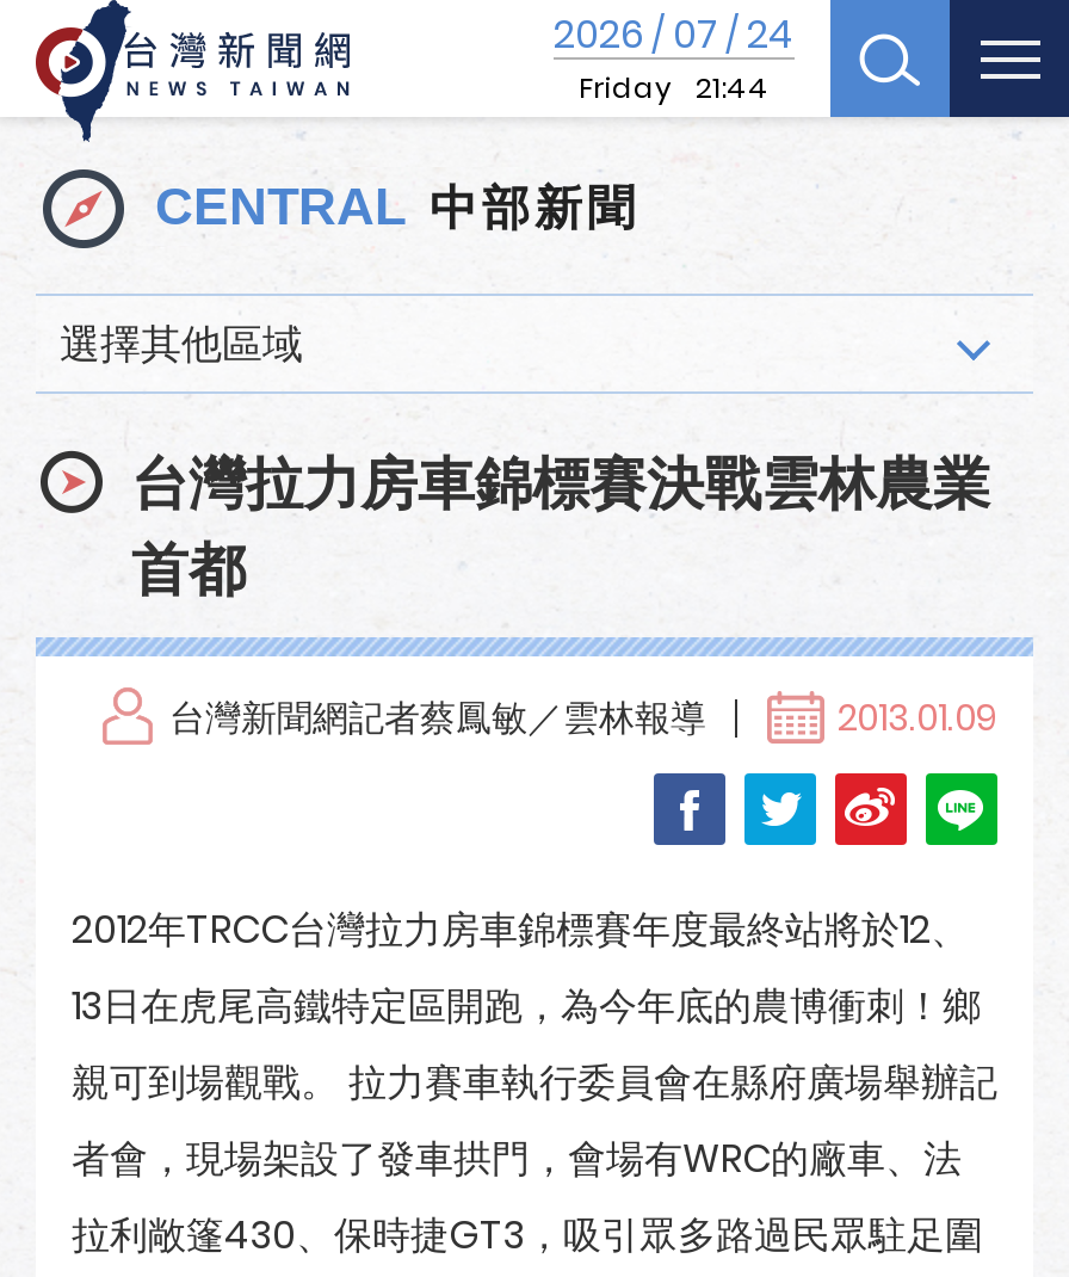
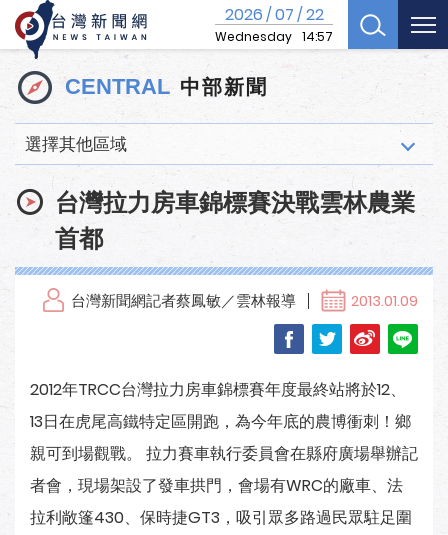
- 2026 / 07 / 24
- Friday 21:44
+ 2026 / 07 / 22
+ Wednesday 14:57
